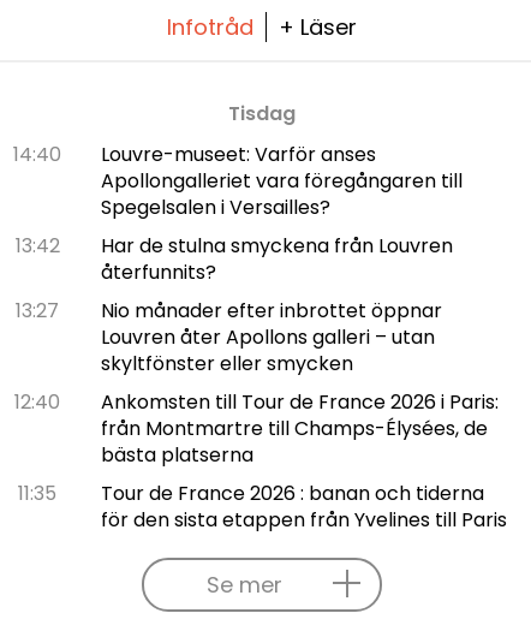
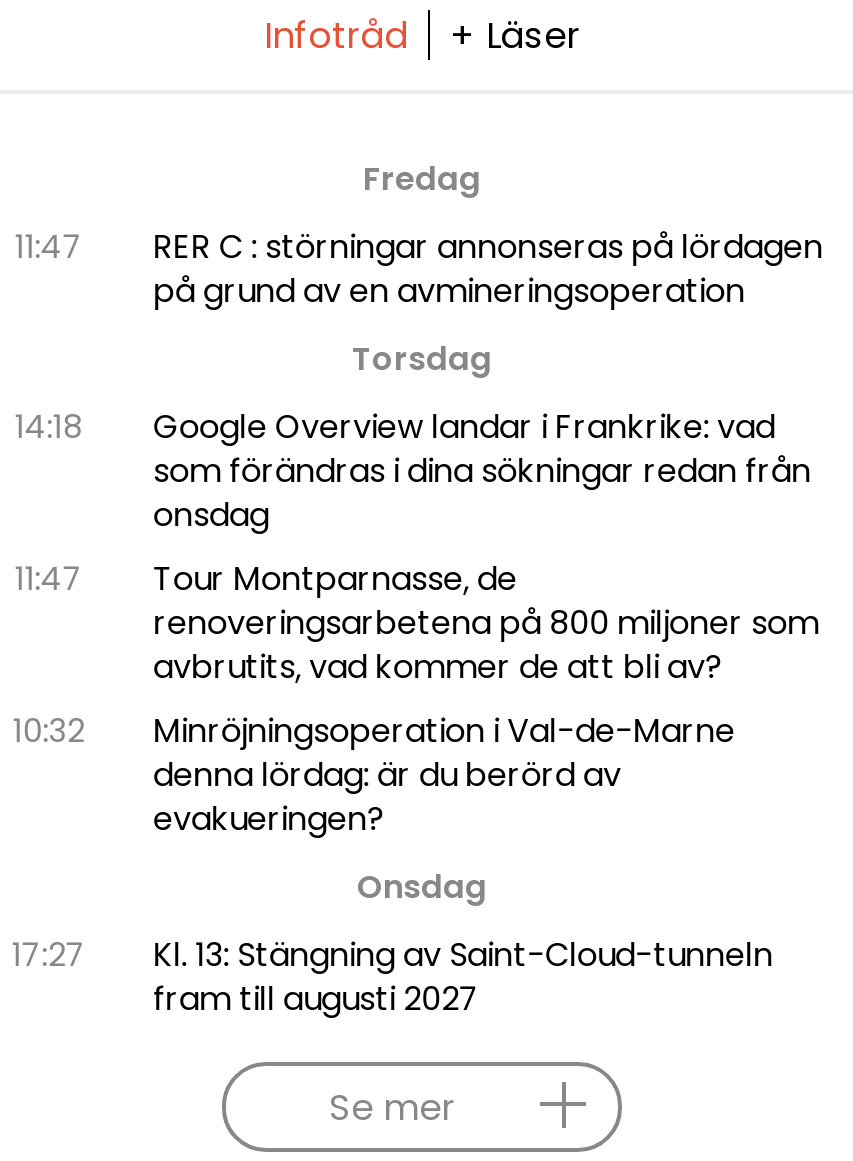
- Tisdag
- 14:40
- Louvre-museet: Varför anses
- Apollongalleriet vara föregångaren till
- Spegelsalen i Versailles?
- 13:42
- Har de stulna smyckena från Louvren
- återfunnits?
- 13:27
- Nio månader efter inbrottet öppnar
- Louvren åter Apollons galleri – utan
- skyltfönster eller smycken
- 12:40
- Ankomsten till Tour de France 2026 i Paris:
- från Montmartre till Champs-Élysées, de
- bästa platserna
- 11:35
- Tour de France 2026 : banan och tiderna
- för den sista etappen från Yvelines till Paris
+ Fredag
+ 11:47
+ RER C : störningar annonseras på lördagen
+ på grund av en avmineringsoperation
+ Torsdag
+ 14:18
+ Google Overview landar i Frankrike: vad
+ som förändras i dina sökningar redan från
+ onsdag
+ 11:47
+ Tour Montparnasse, de
+ renoveringsarbetena på 800 miljoner som
+ avbrutits, vad kommer de att bli av?
+ 10:32
+ Minröjningsoperation i Val-de-Marne
+ denna lördag: är du berörd av
+ evakueringen?
+ Onsdag
+ 17:27
+ Kl. 13: Stängning av Saint-Cloud-tunneln
+ fram till augusti 2027
